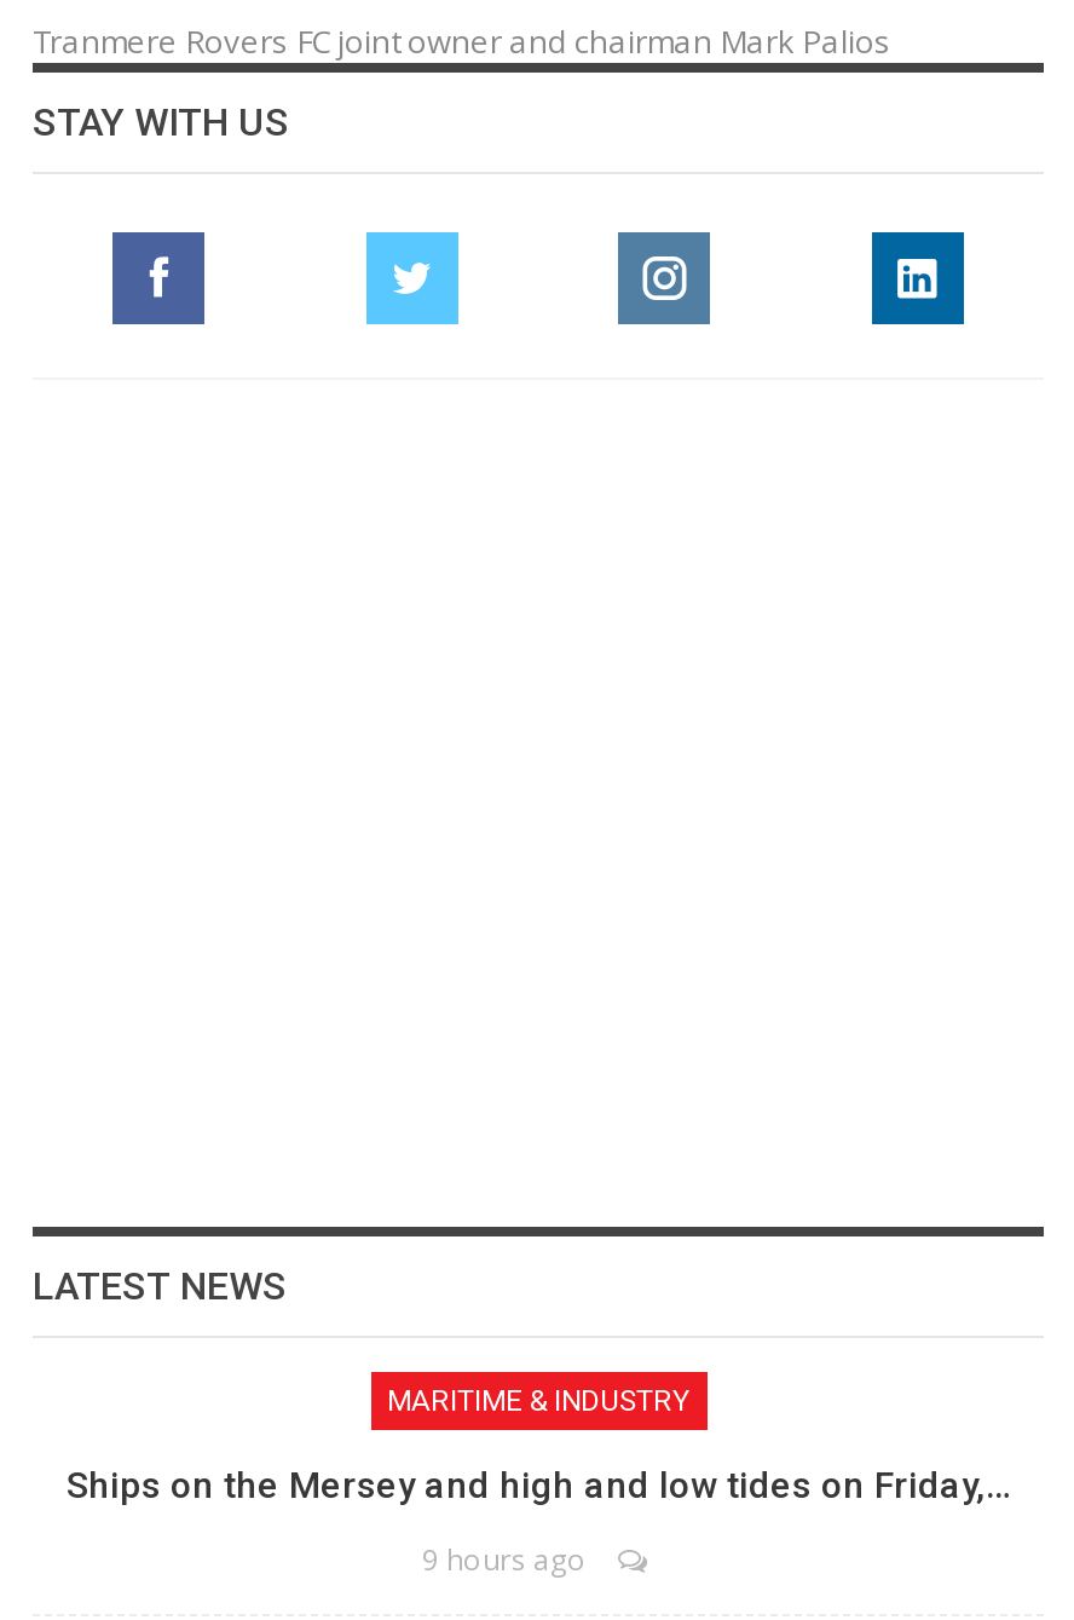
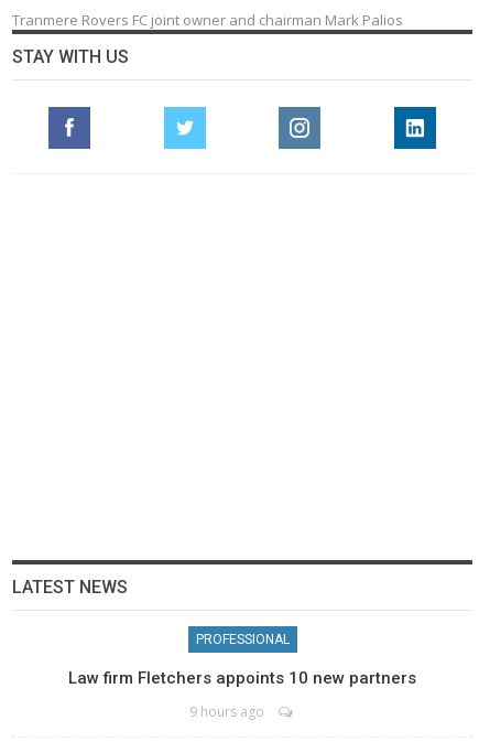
- MARITIME & INDUSTRY
+ PROFESSIONAL

- Ships on the Mersey and high and low tides on Friday,…
+ Law firm Fletchers appoints 10 new partners
